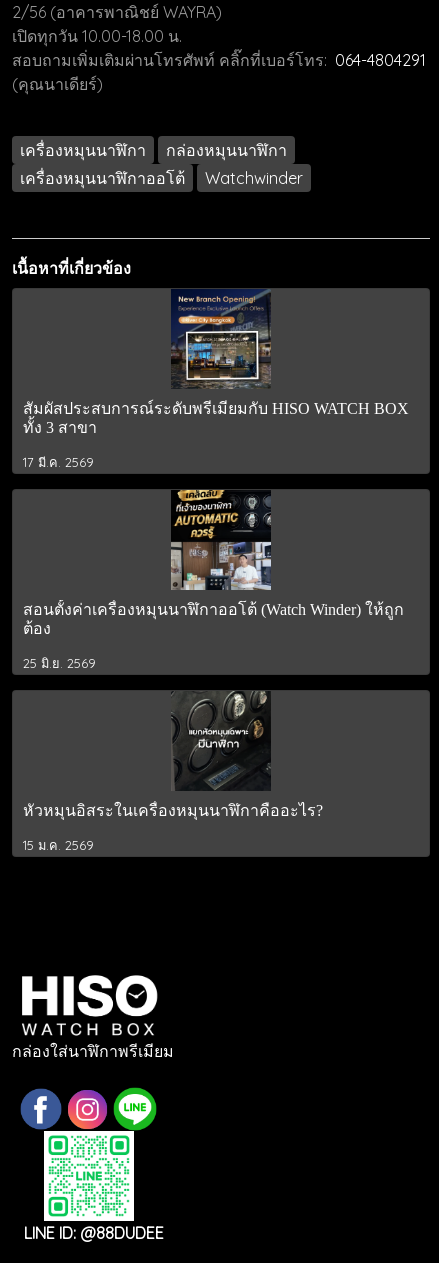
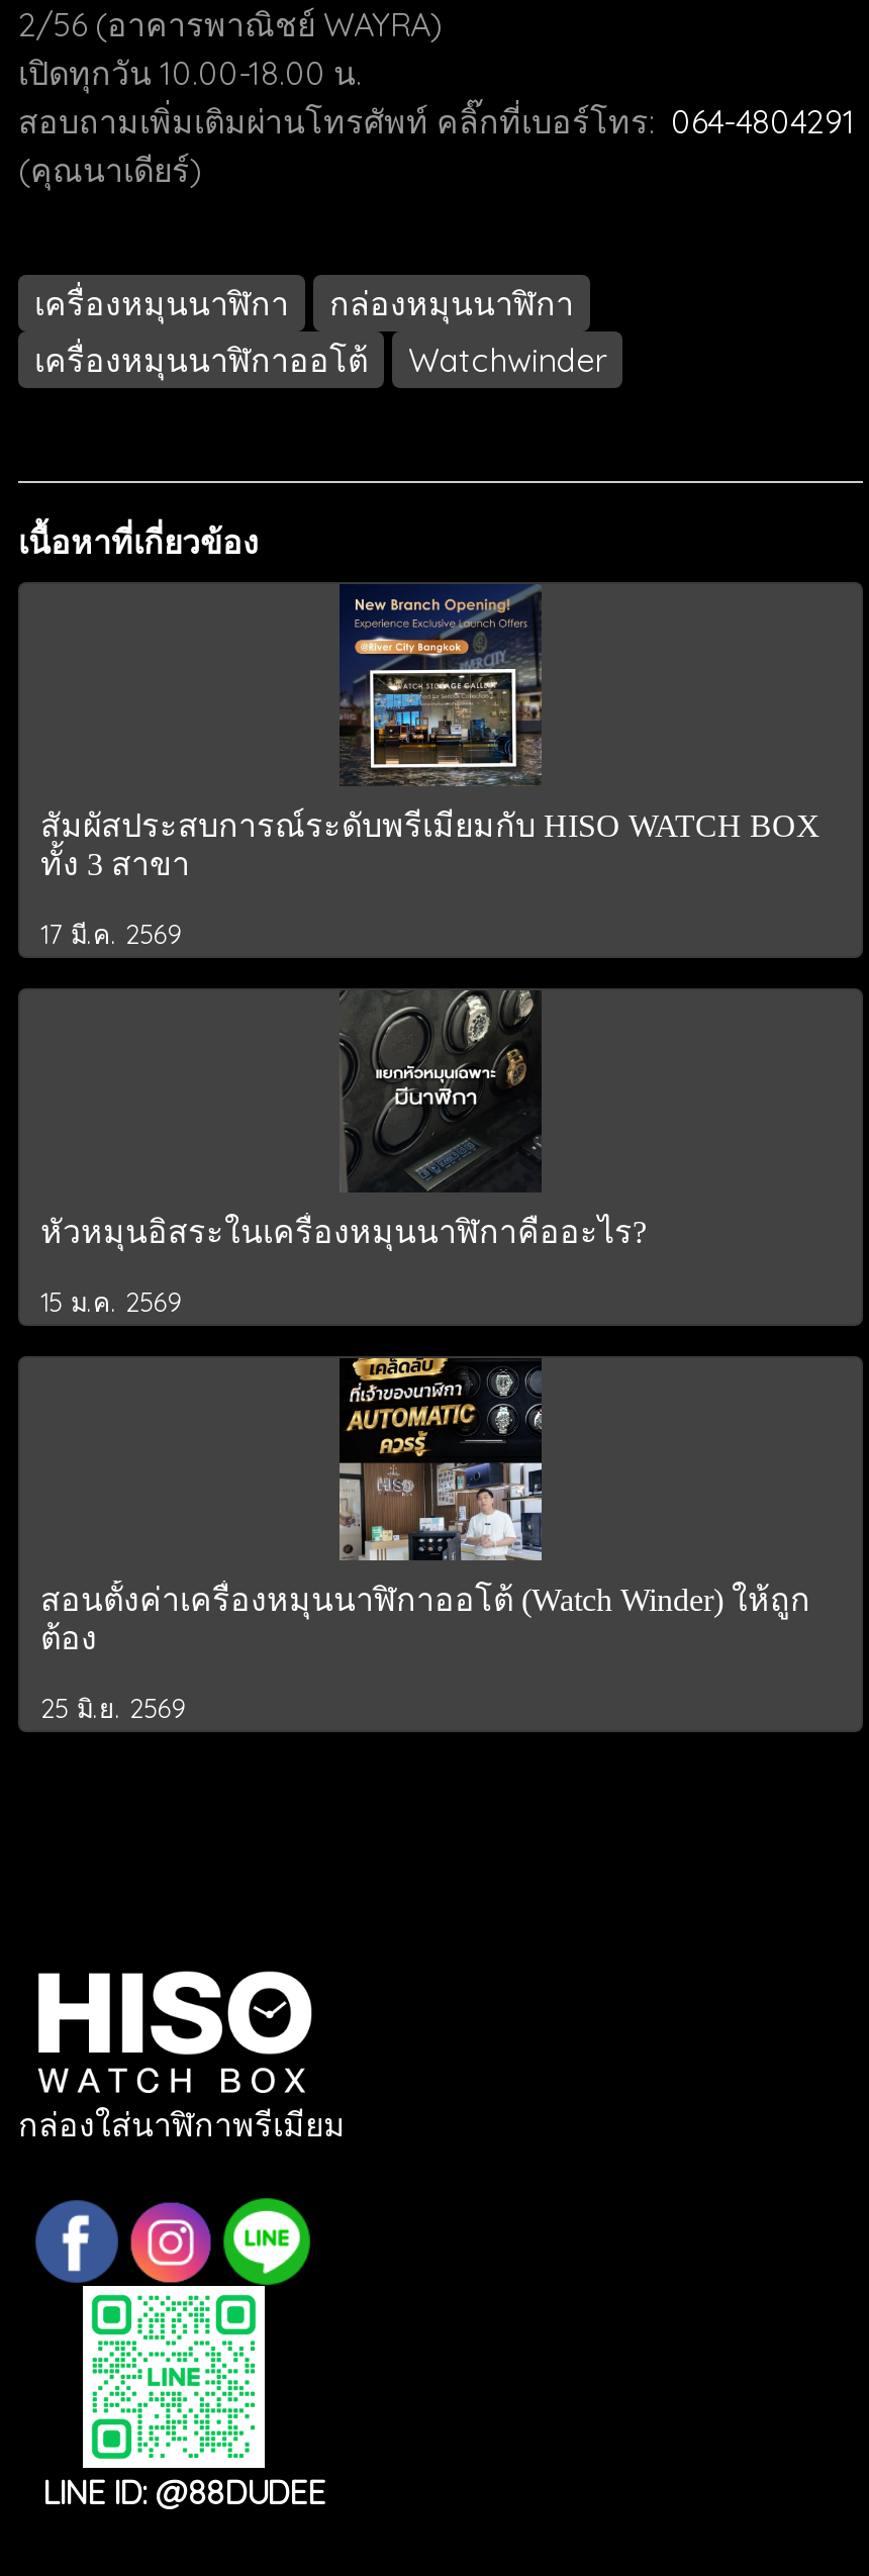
moved down: [image] | สอนตั้งค่าเครื่องหมุนนาฬิกาออโต้ (Watch Winder) ให้ถูก | ต้อง | 25 มิ.ย. 2569

moved up: [image] | หัวหมุนอิสระในเครื่องหมุนนาฬิกาคืออะไร? | 15 ม.ค. 2569
